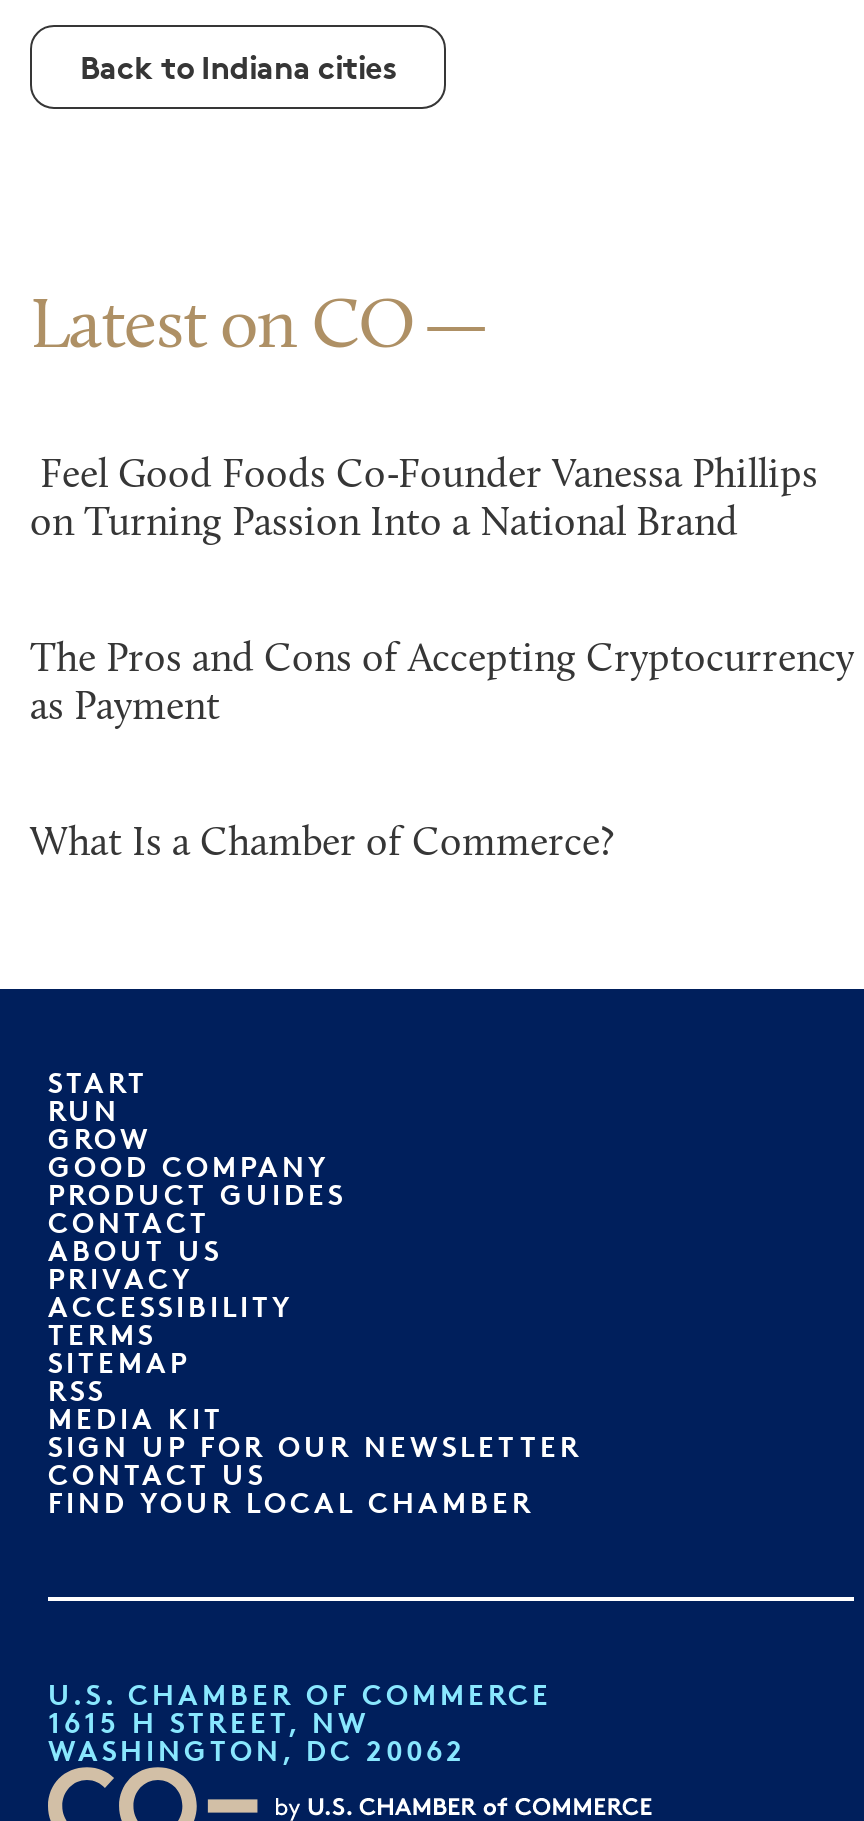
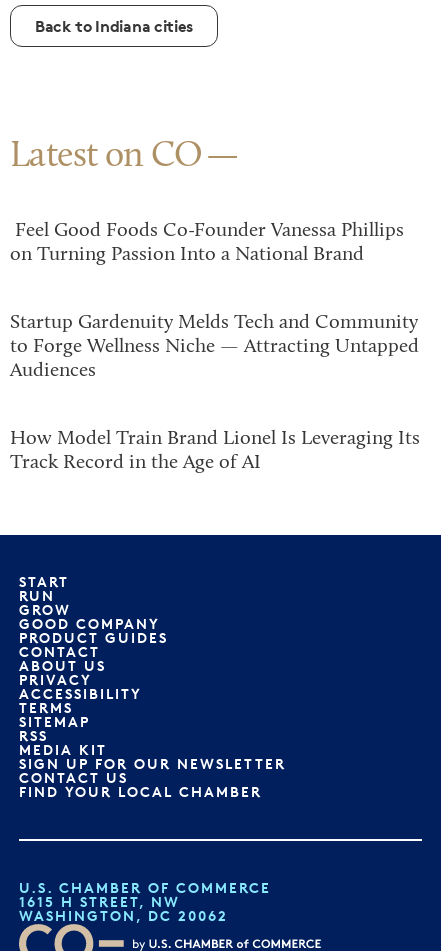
- The Pros and Cons of Accepting Cryptocurrency
- as Payment
+ Startup Gardenuity Melds Tech and Community
+ to Forge Wellness Niche — Attracting Untapped
+ Audiences

- What Is a Chamber of Commerce?
+ How Model Train Brand Lionel Is Leveraging Its
+ Track Record in the Age of AI
